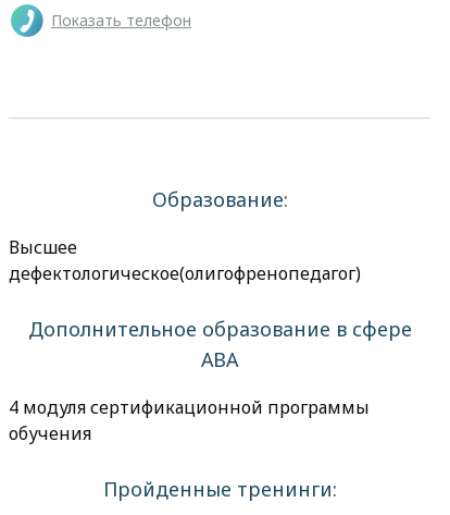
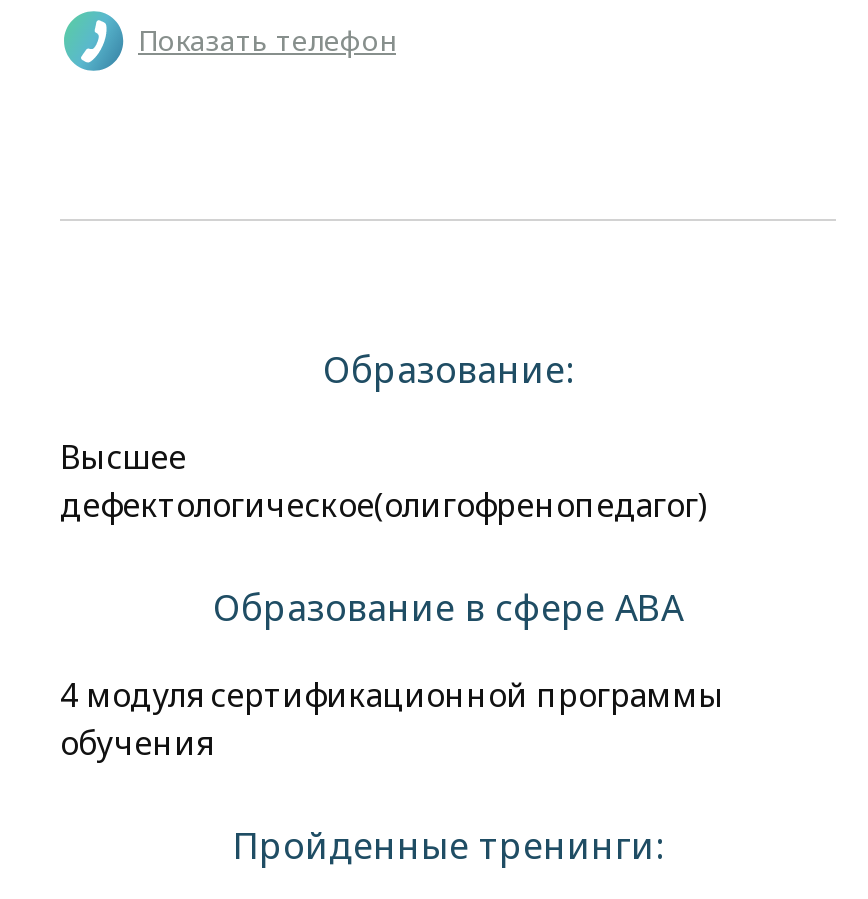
- Дополнительное образование в сфере
- АВА
+ Образование в сфере АВА
